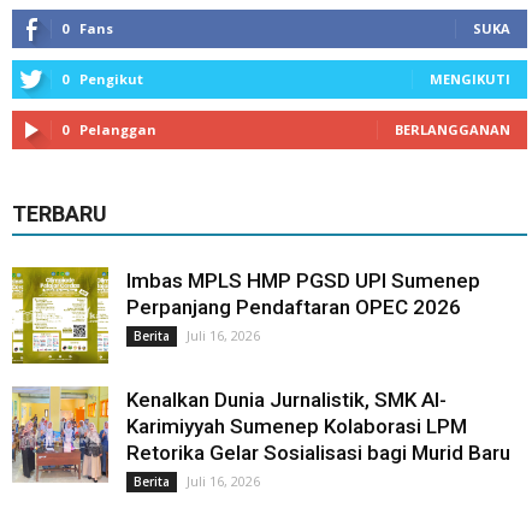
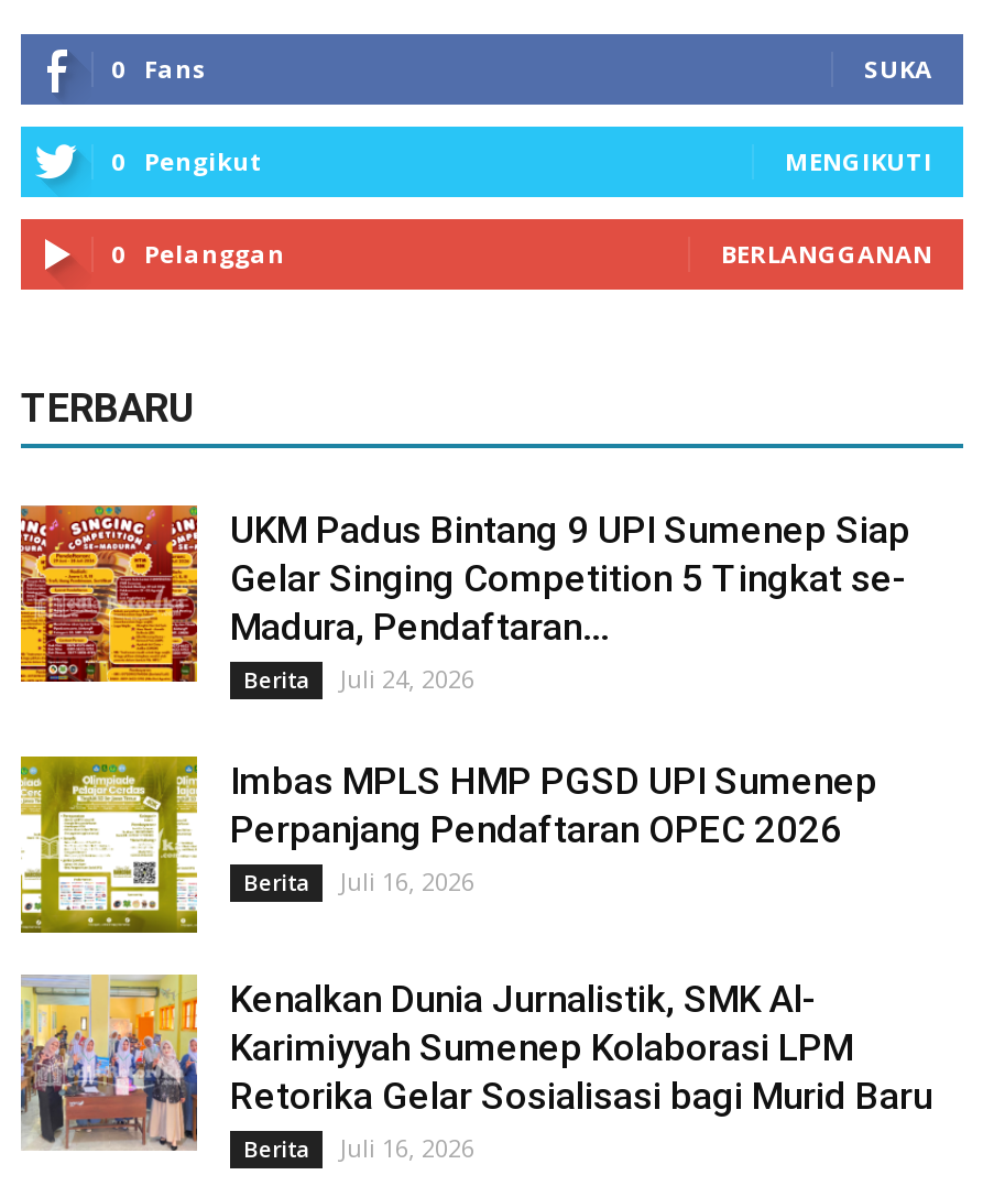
+ [image]
+ UKM Padus Bintang 9 UPI Sumenep Siap
+ Gelar Singing Competition 5 Tingkat se-
+ Madura, Pendaftaran...
+ Berita
+ Juli 24, 2026
